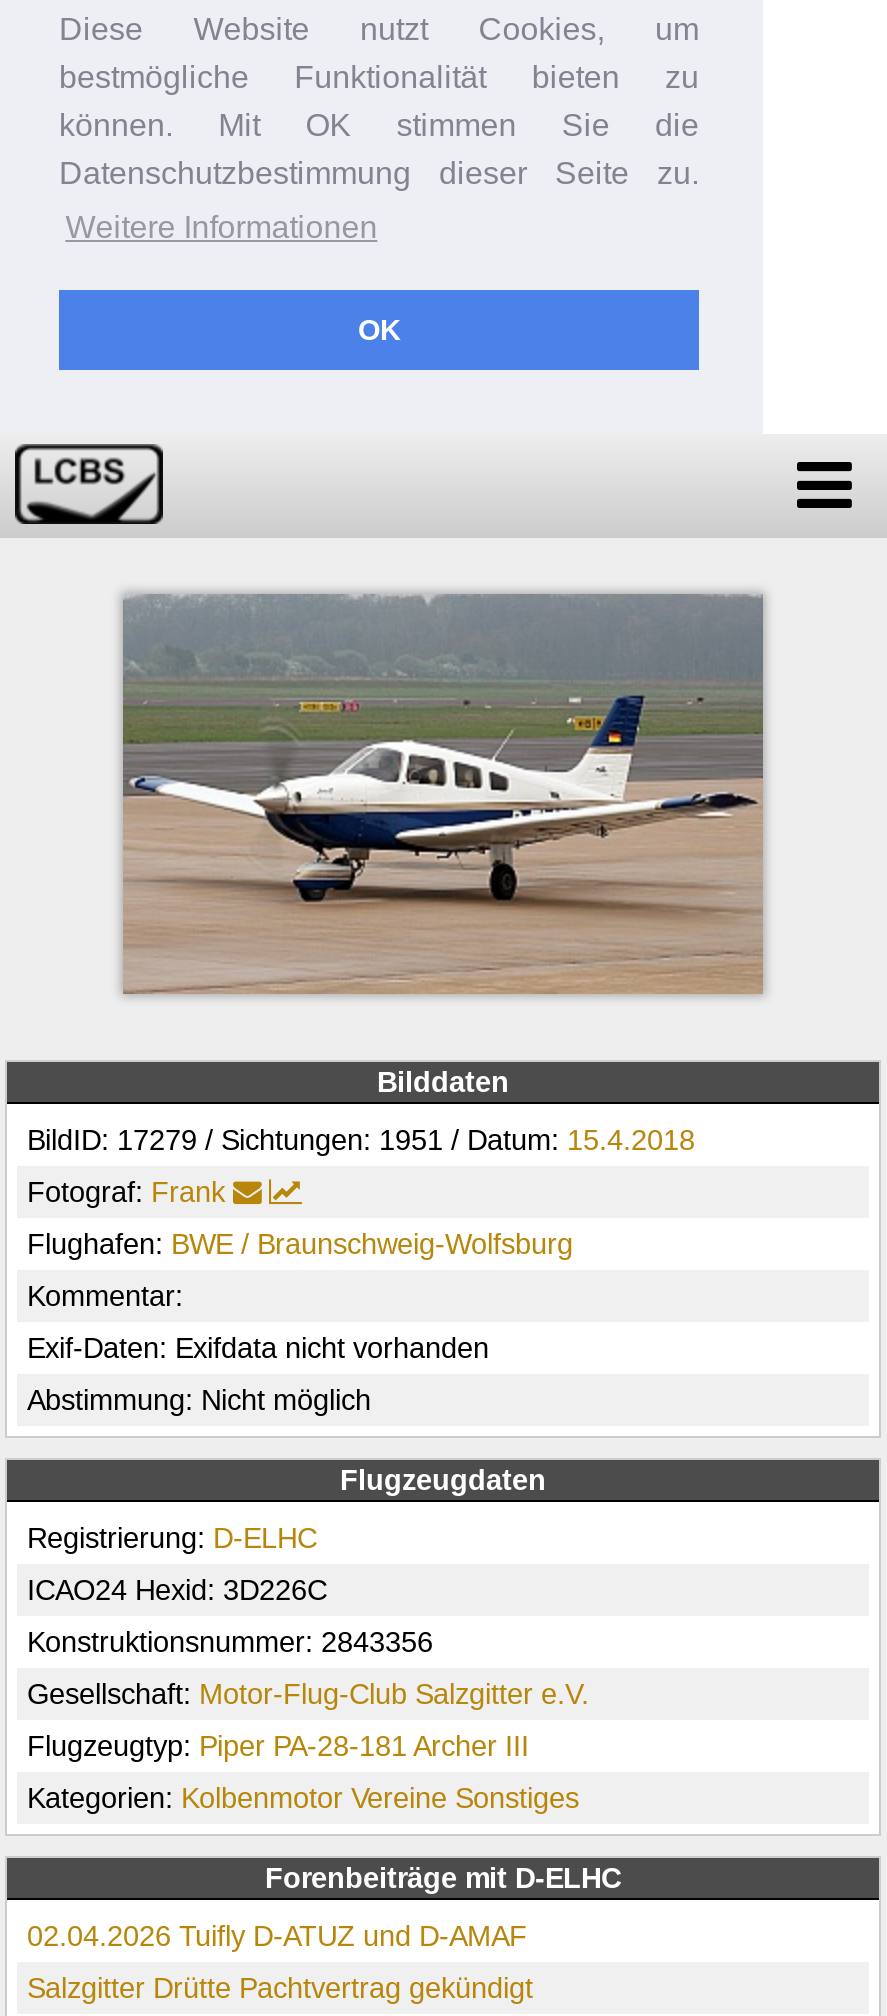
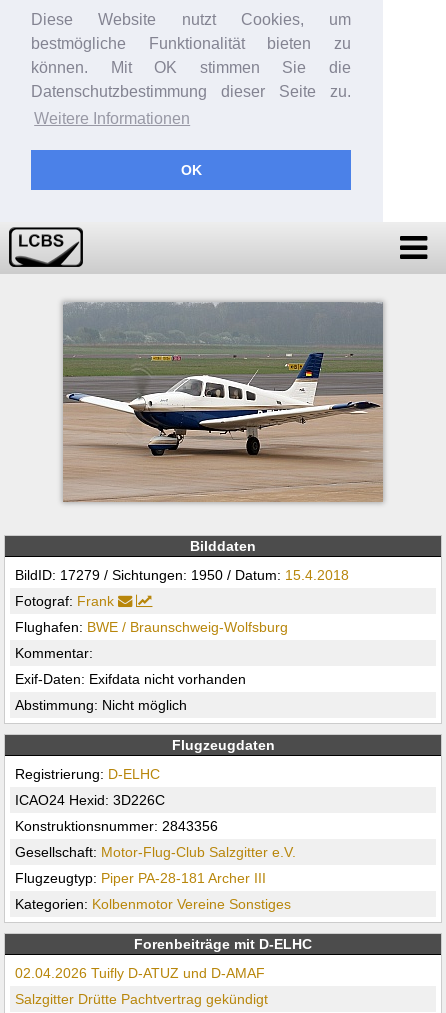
- BildID: 17279 / Sichtungen: 1951 / Datum: 15.4.2018
+ BildID: 17279 / Sichtungen: 1950 / Datum: 15.4.2018
